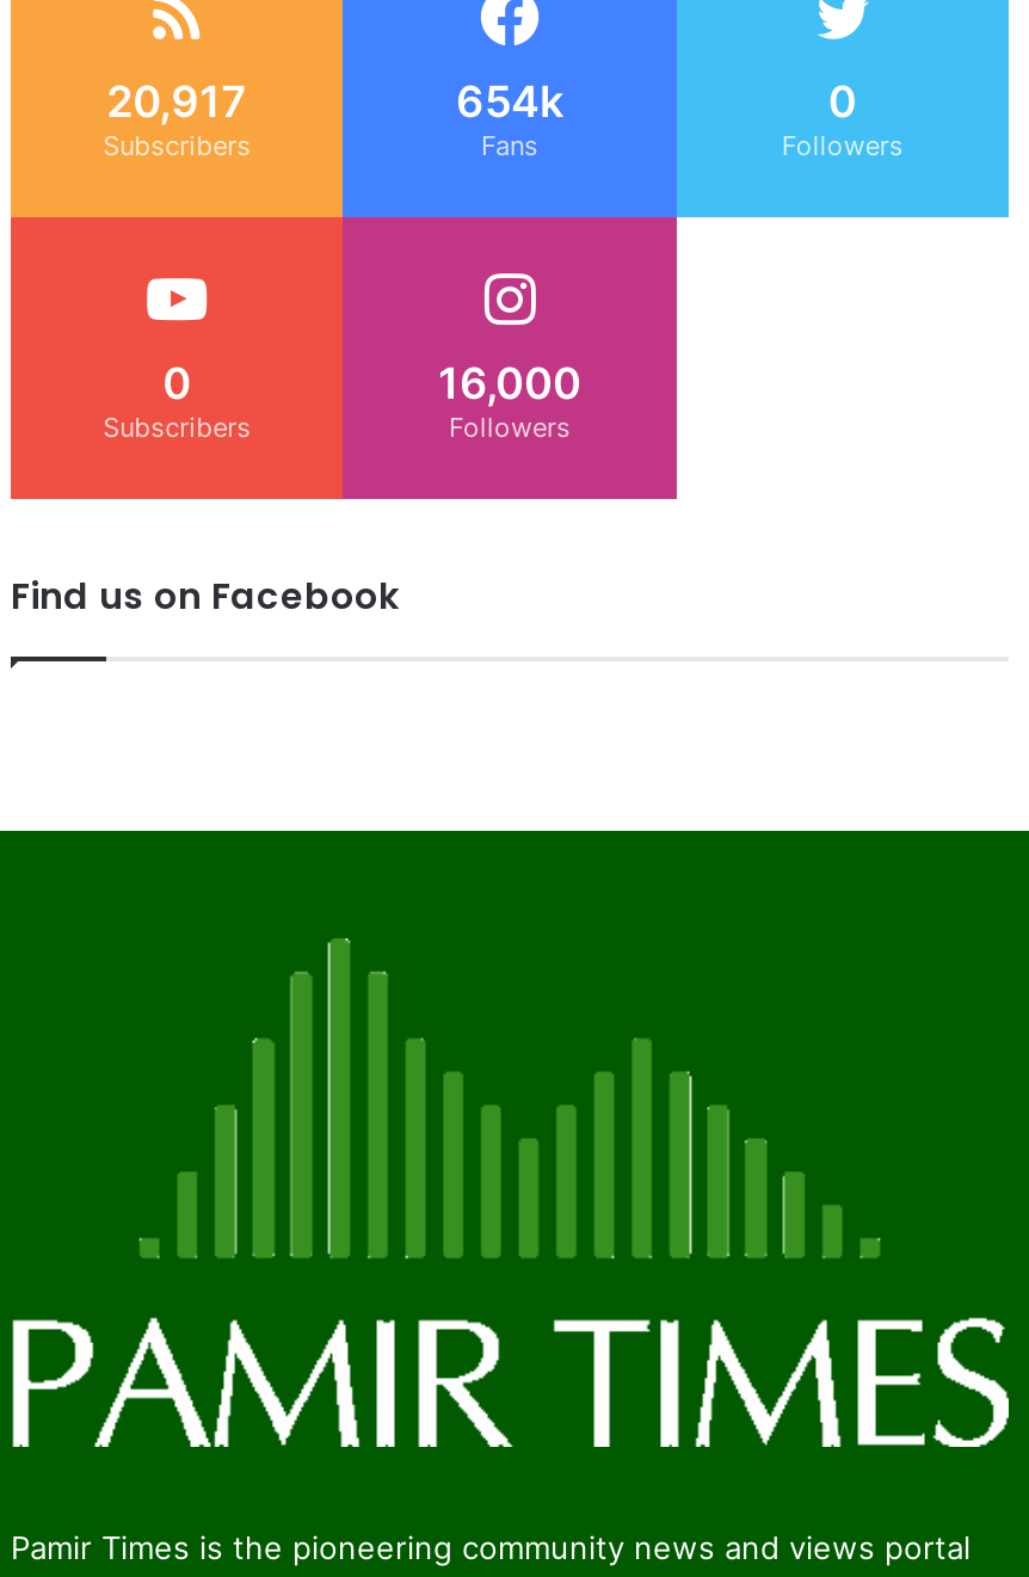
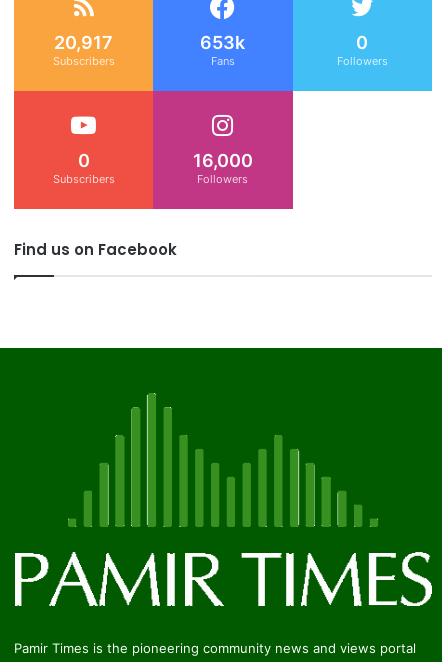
- 654k
+ 653k
